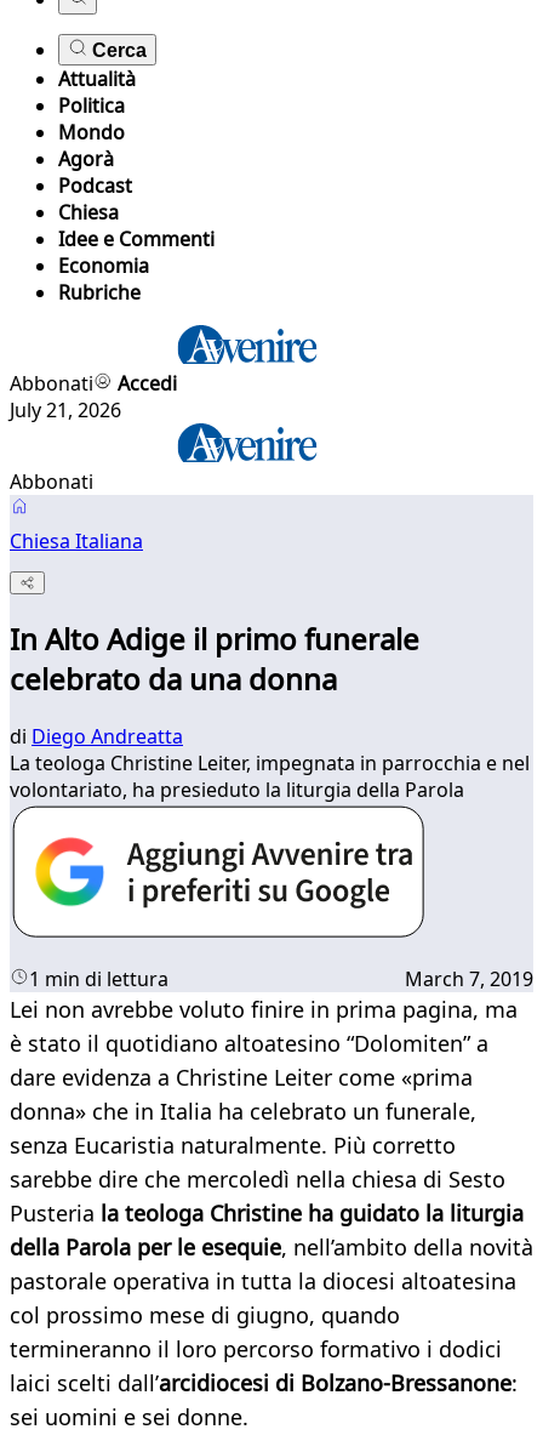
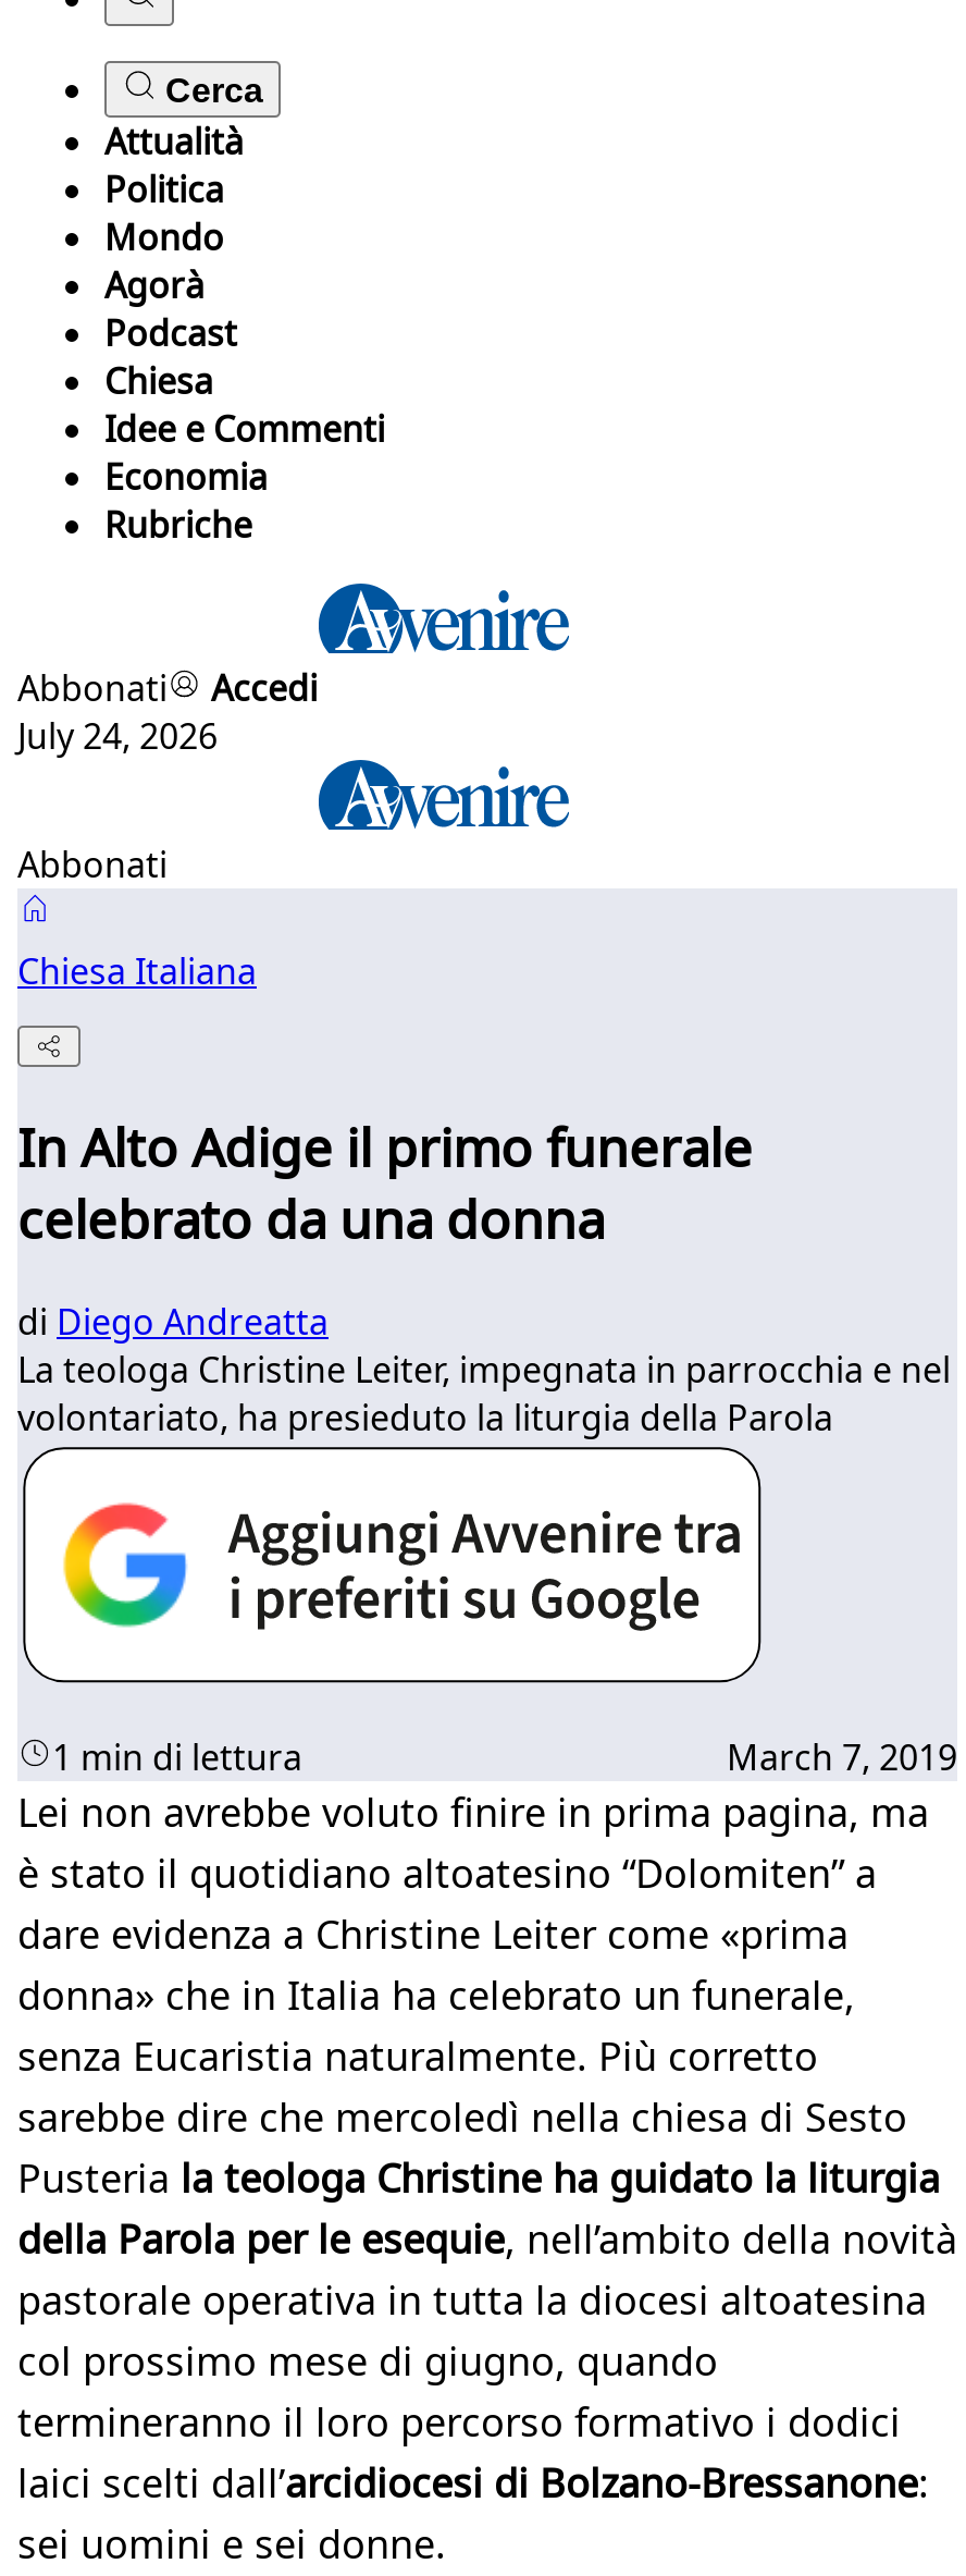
- July 21, 2026
+ July 24, 2026
